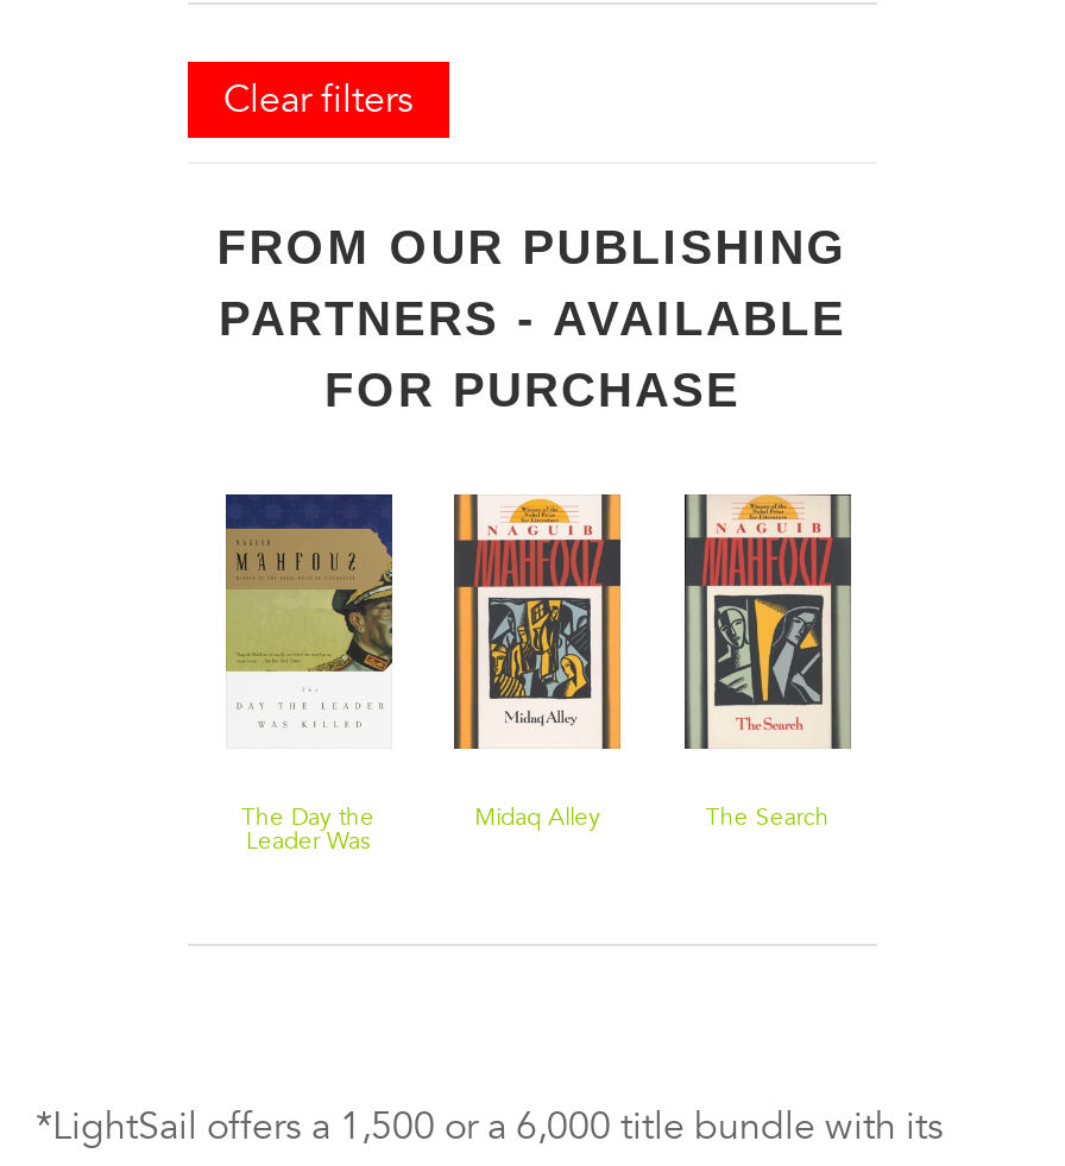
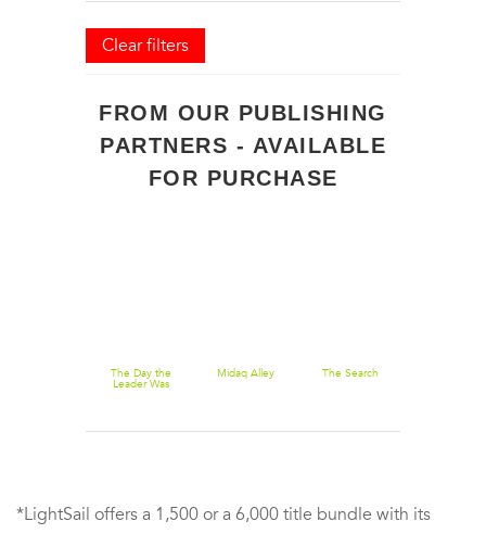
- [image]

- [image]

- [image]
